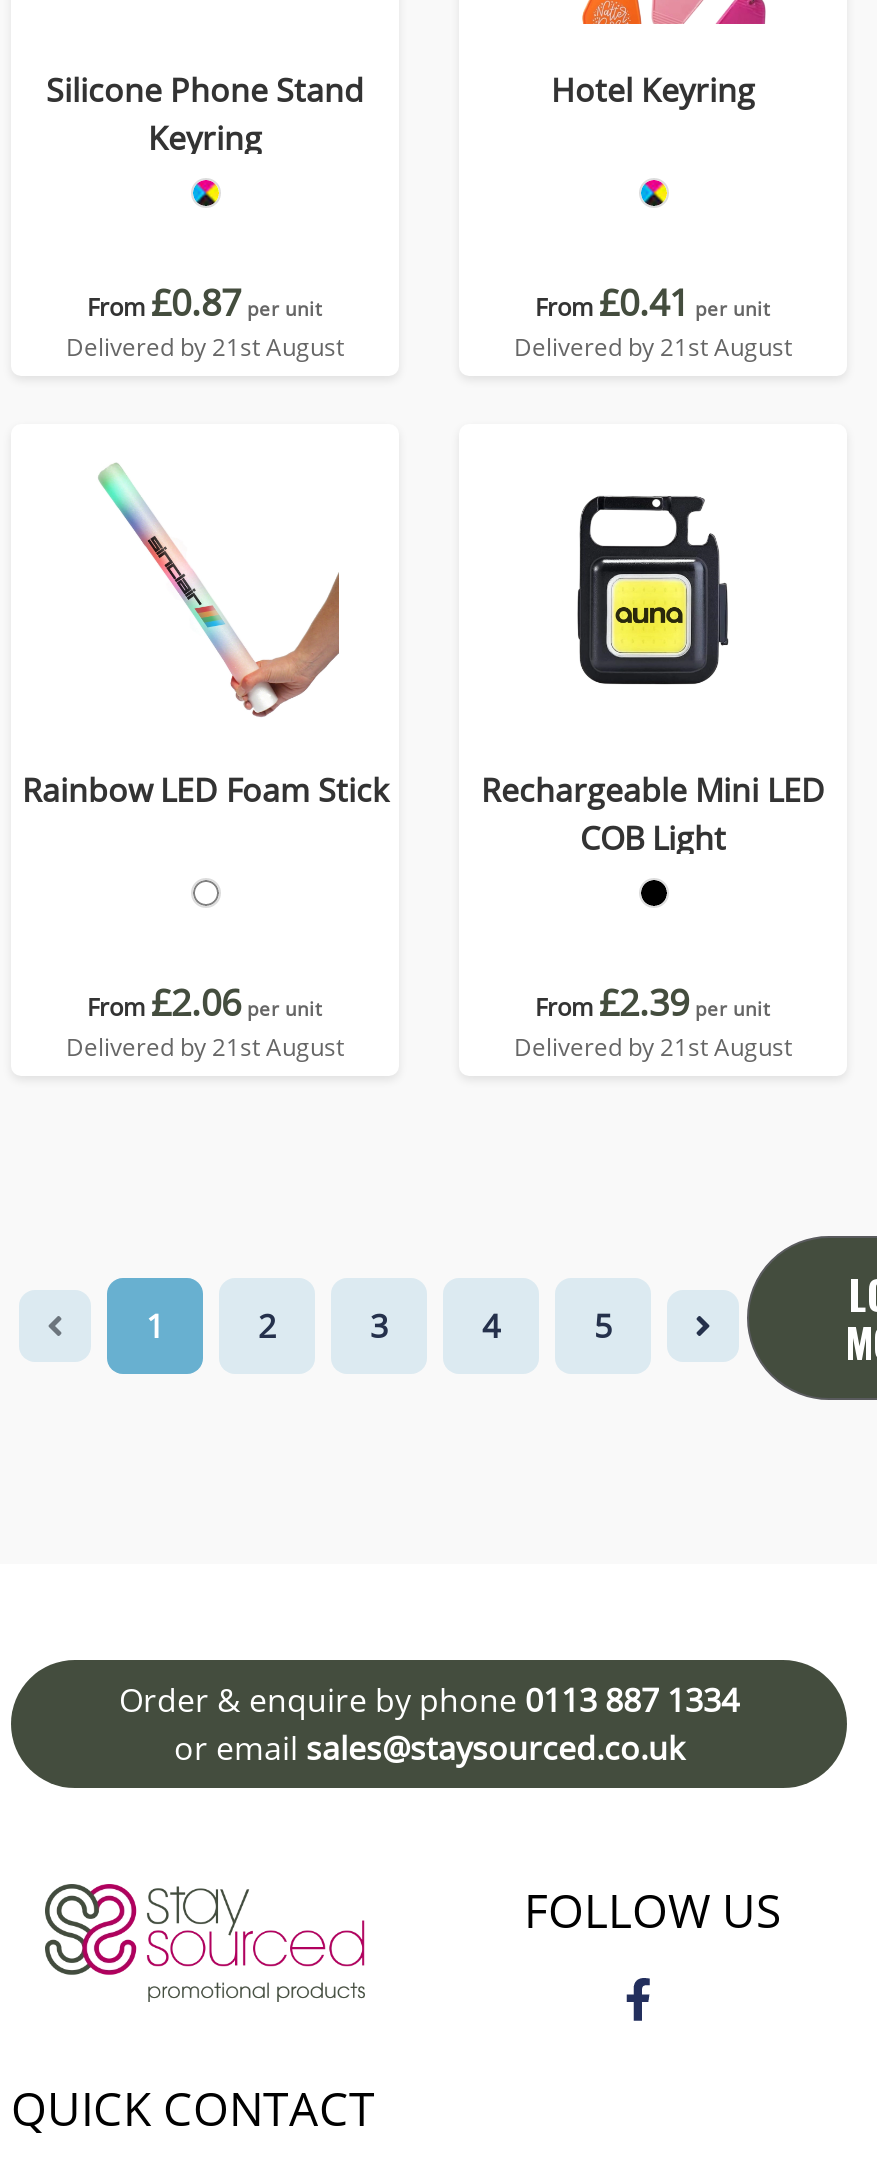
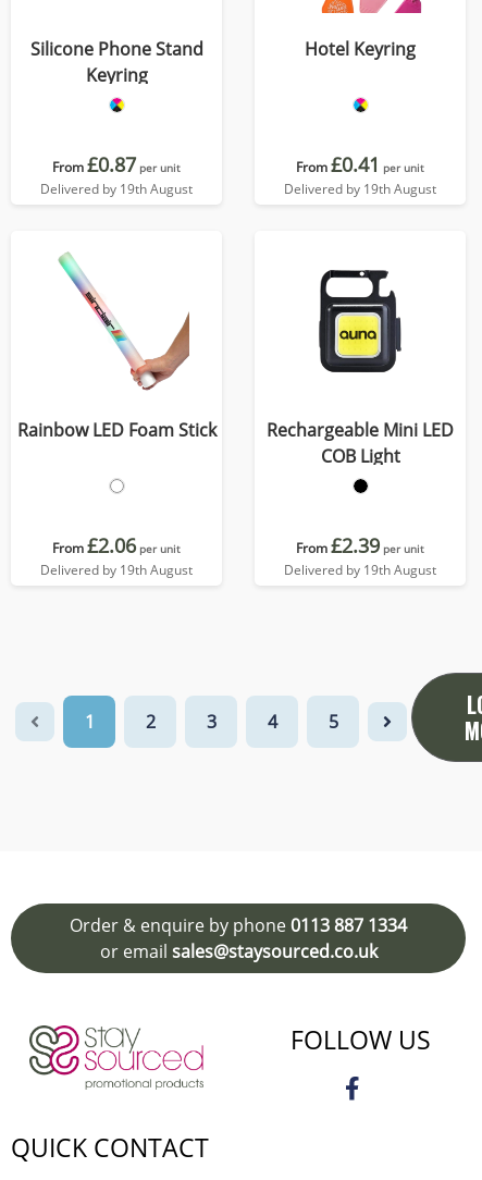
- Delivered by 21st August
+ Delivered by 19th August

- Delivered by 21st August
+ Delivered by 19th August

- Delivered by 21st August
+ Delivered by 19th August

- Delivered by 21st August
+ Delivered by 19th August
